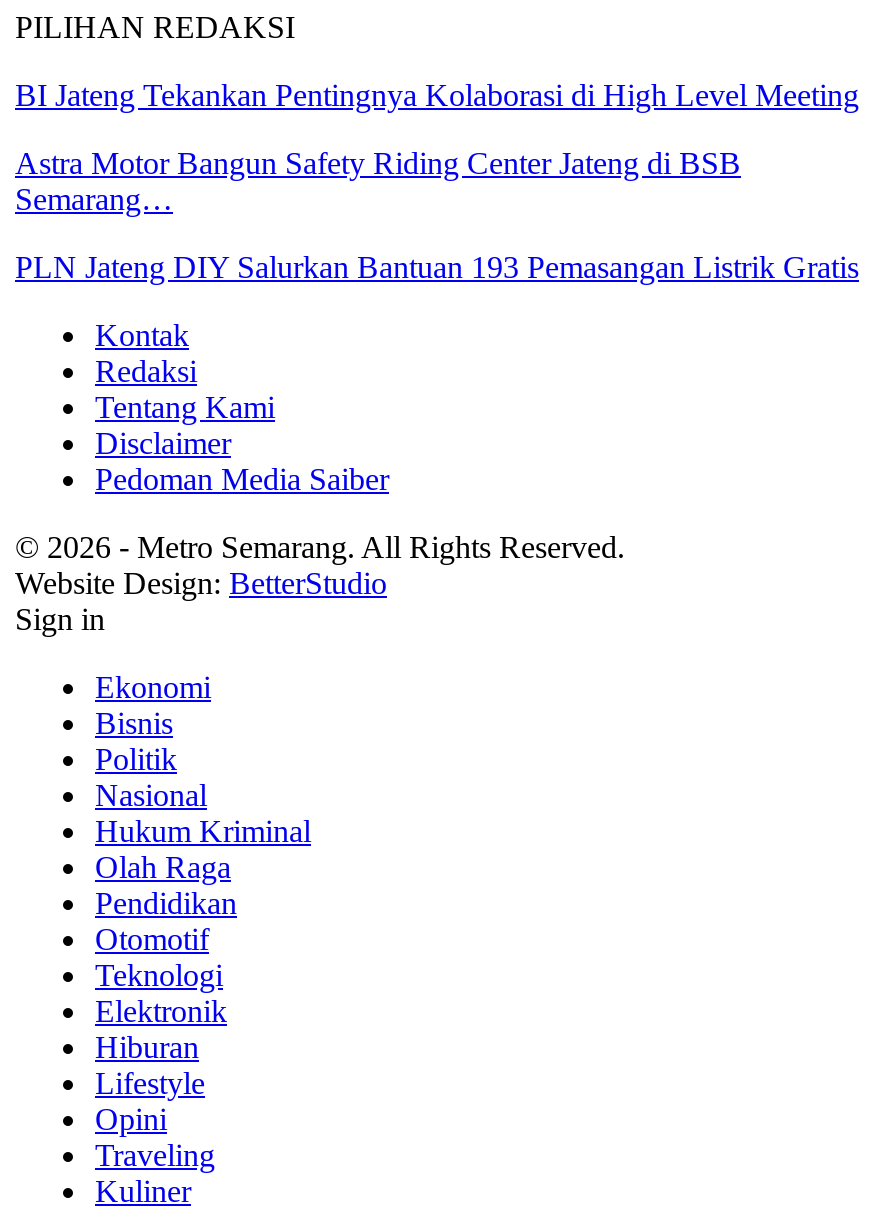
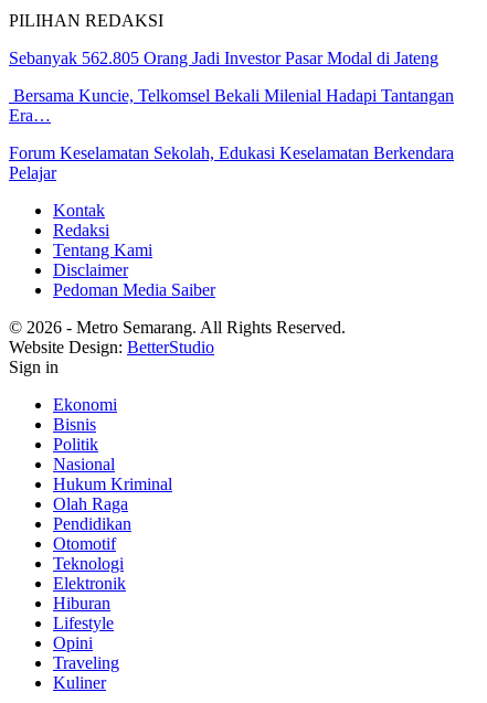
- BI Jateng Tekankan Pentingnya Kolaborasi di High Level Meeting
+ Sebanyak 562.805 Orang Jadi Investor Pasar Modal di Jateng

- Astra Motor Bangun Safety Riding Center Jateng di BSB
- Semarang…
+ Bersama Kuncie, Telkomsel Bekali Milenial Hadapi Tantangan
+ Era…

- PLN Jateng DIY Salurkan Bantuan 193 Pemasangan Listrik Gratis
+ Forum Keselamatan Sekolah, Edukasi Keselamatan Berkendara
+ Pelajar
